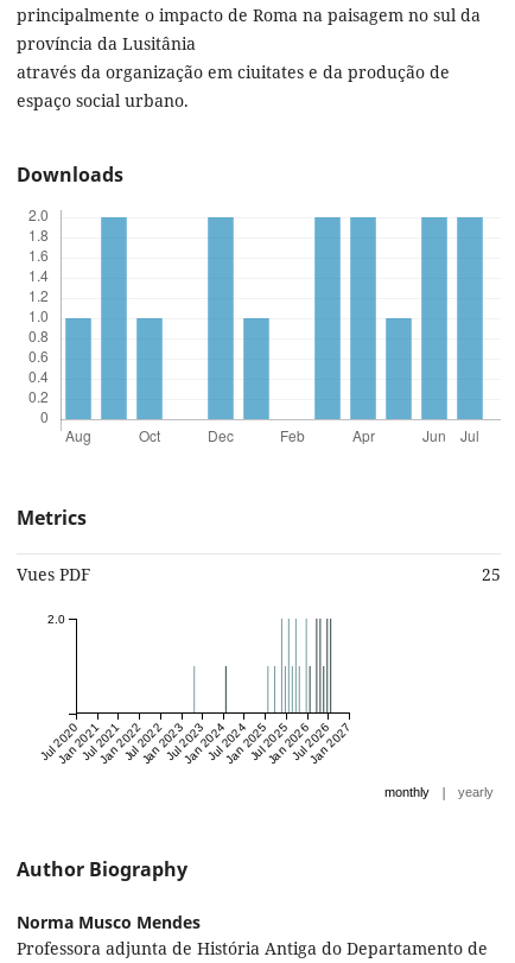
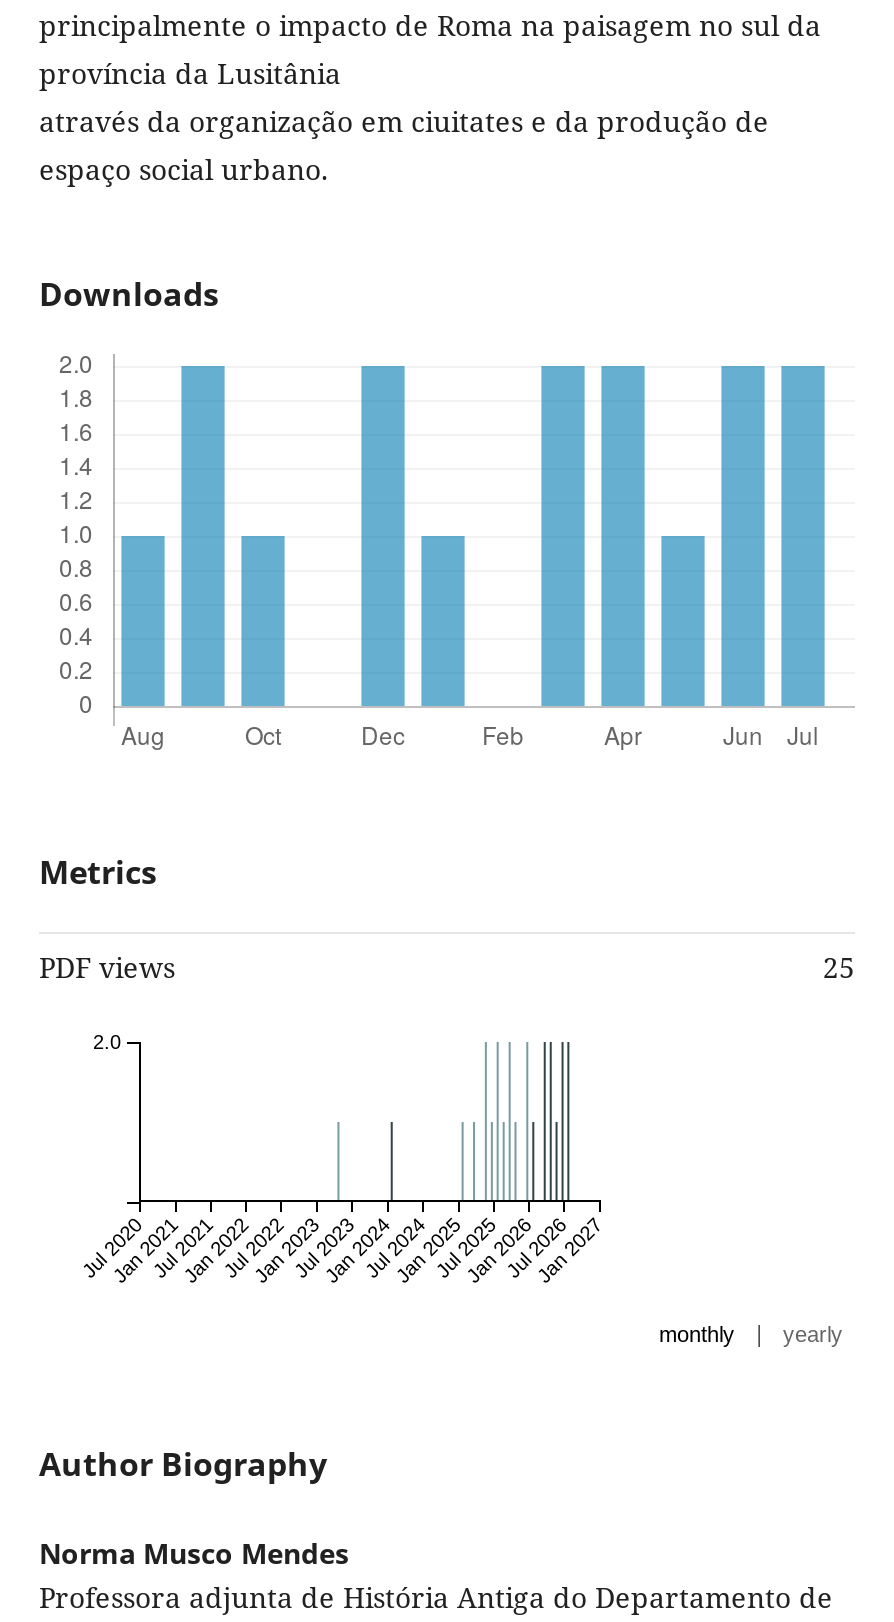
- Vues PDF
+ PDF views
